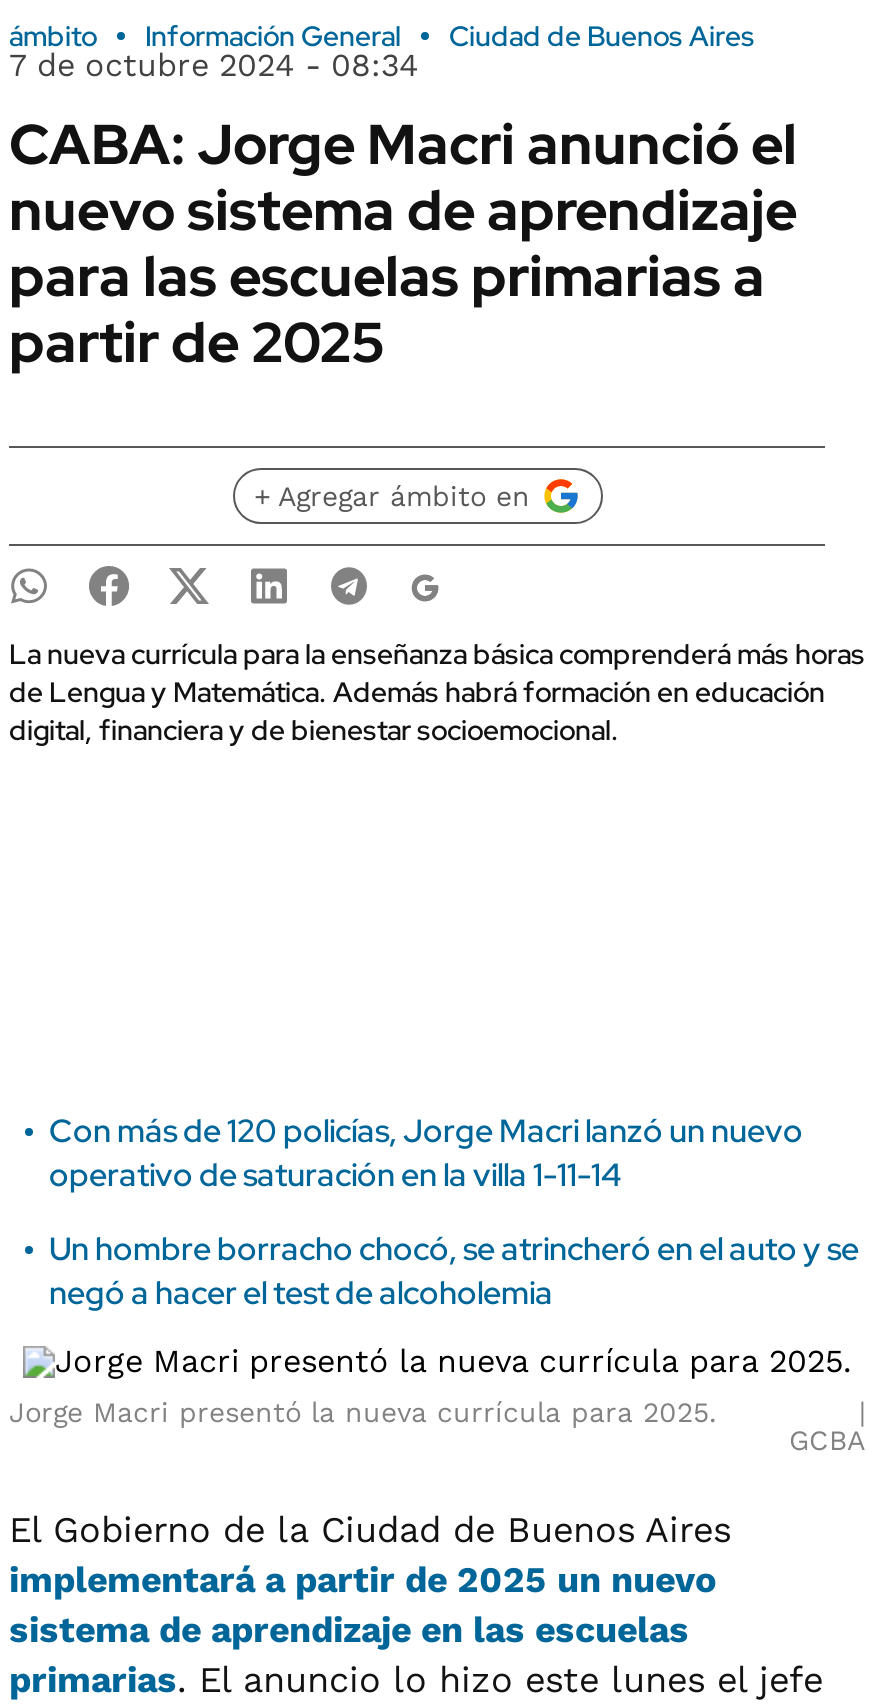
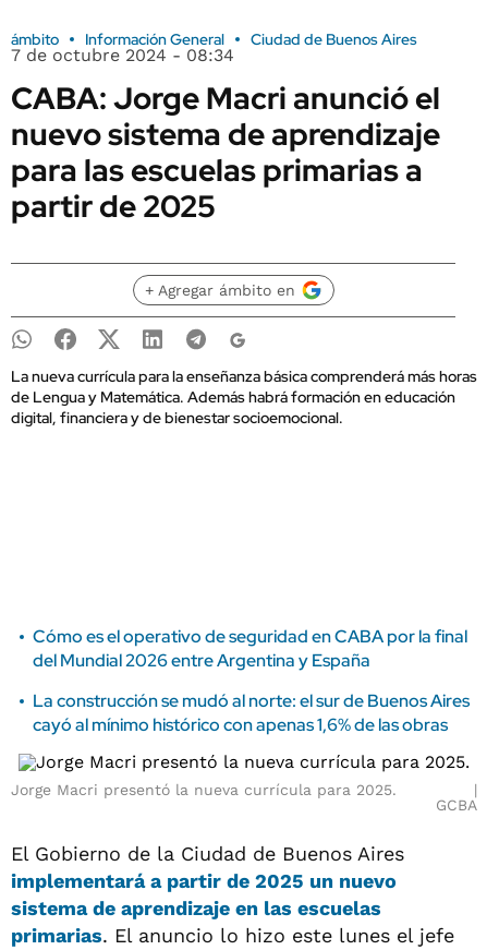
- Con más de 120 policías, Jorge Macri lanzó un nuevo
- operativo de saturación en la villa 1-11-14
+ Cómo es el operativo de seguridad en CABA por la final
+ del Mundial 2026 entre Argentina y España

- Un hombre borracho chocó, se atrincheró en el auto y se
- negó a hacer el test de alcoholemia
+ La construcción se mudó al norte: el sur de Buenos Aires
+ cayó al mínimo histórico con apenas 1,6% de las obras
